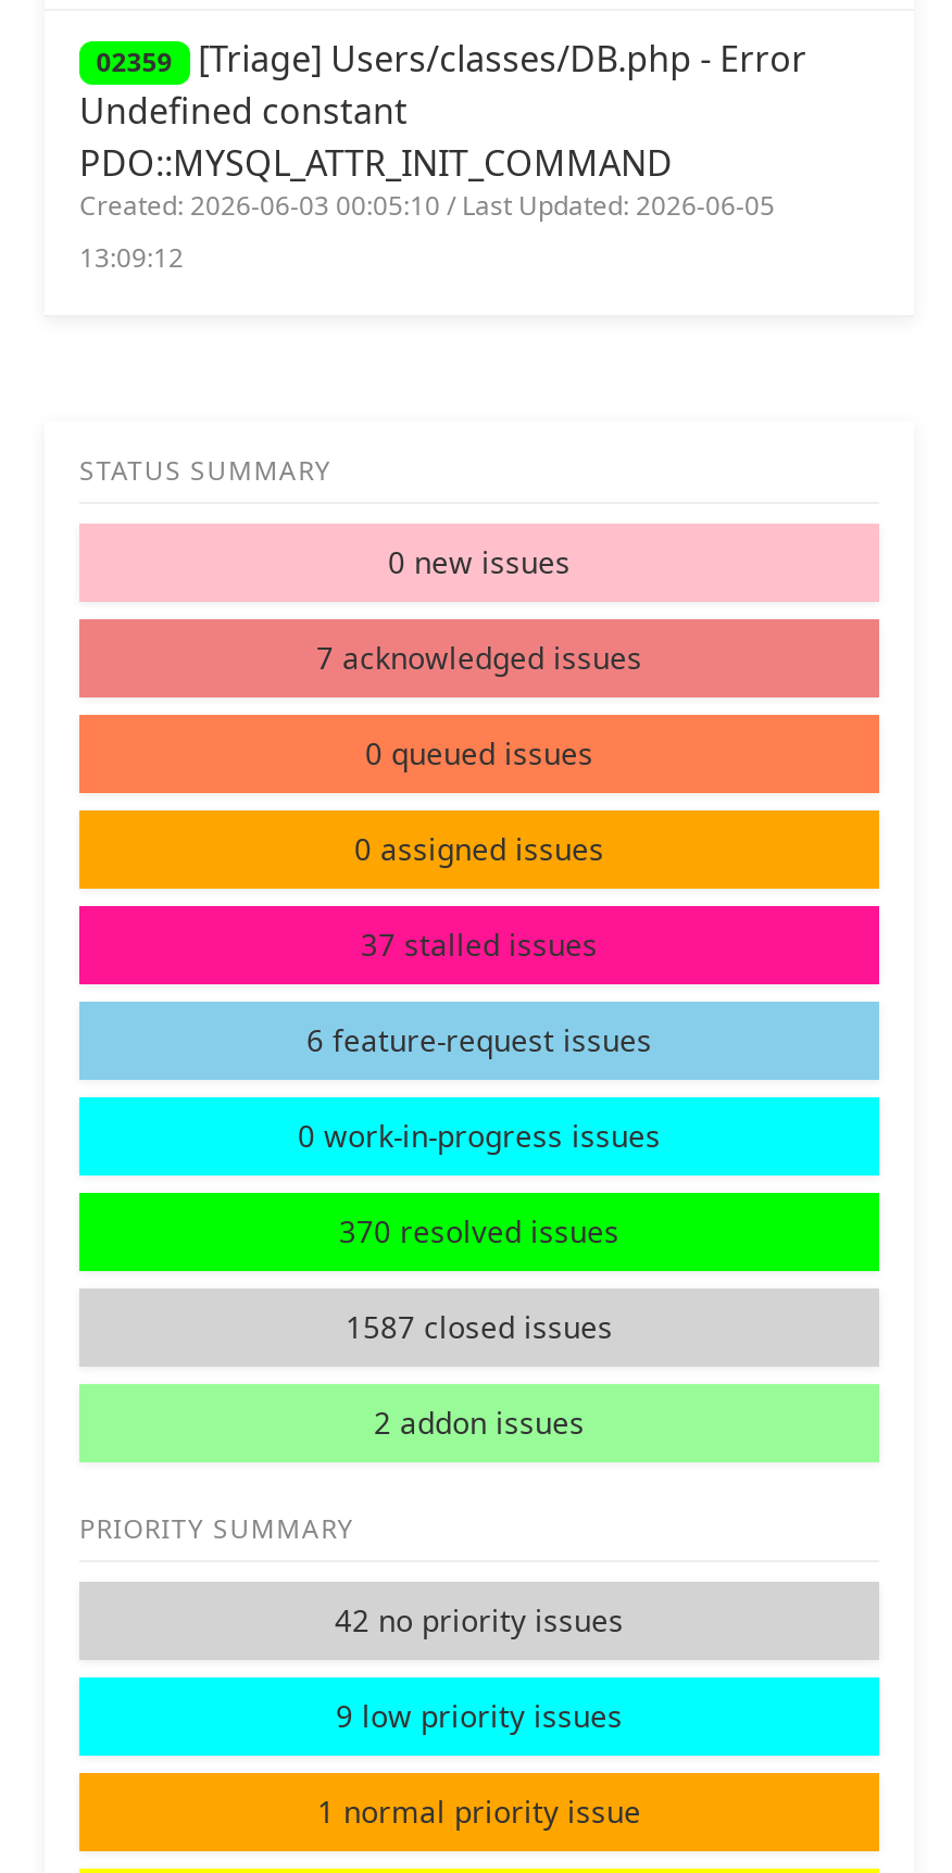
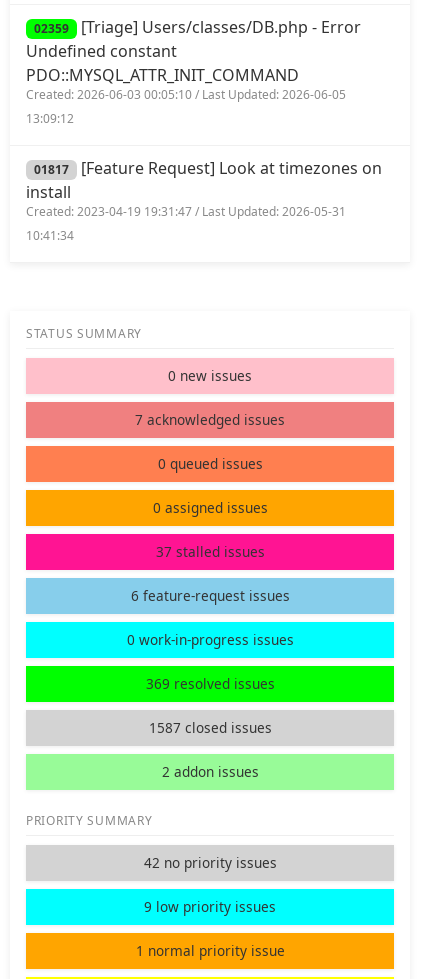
+ 01817 [Feature Request] Look at timezones on
+ install
+ Created: 2023-04-19 19:31:47 / Last Updated: 2026-05-31
+ 10:41:34

- 370 resolved issues
+ 369 resolved issues
